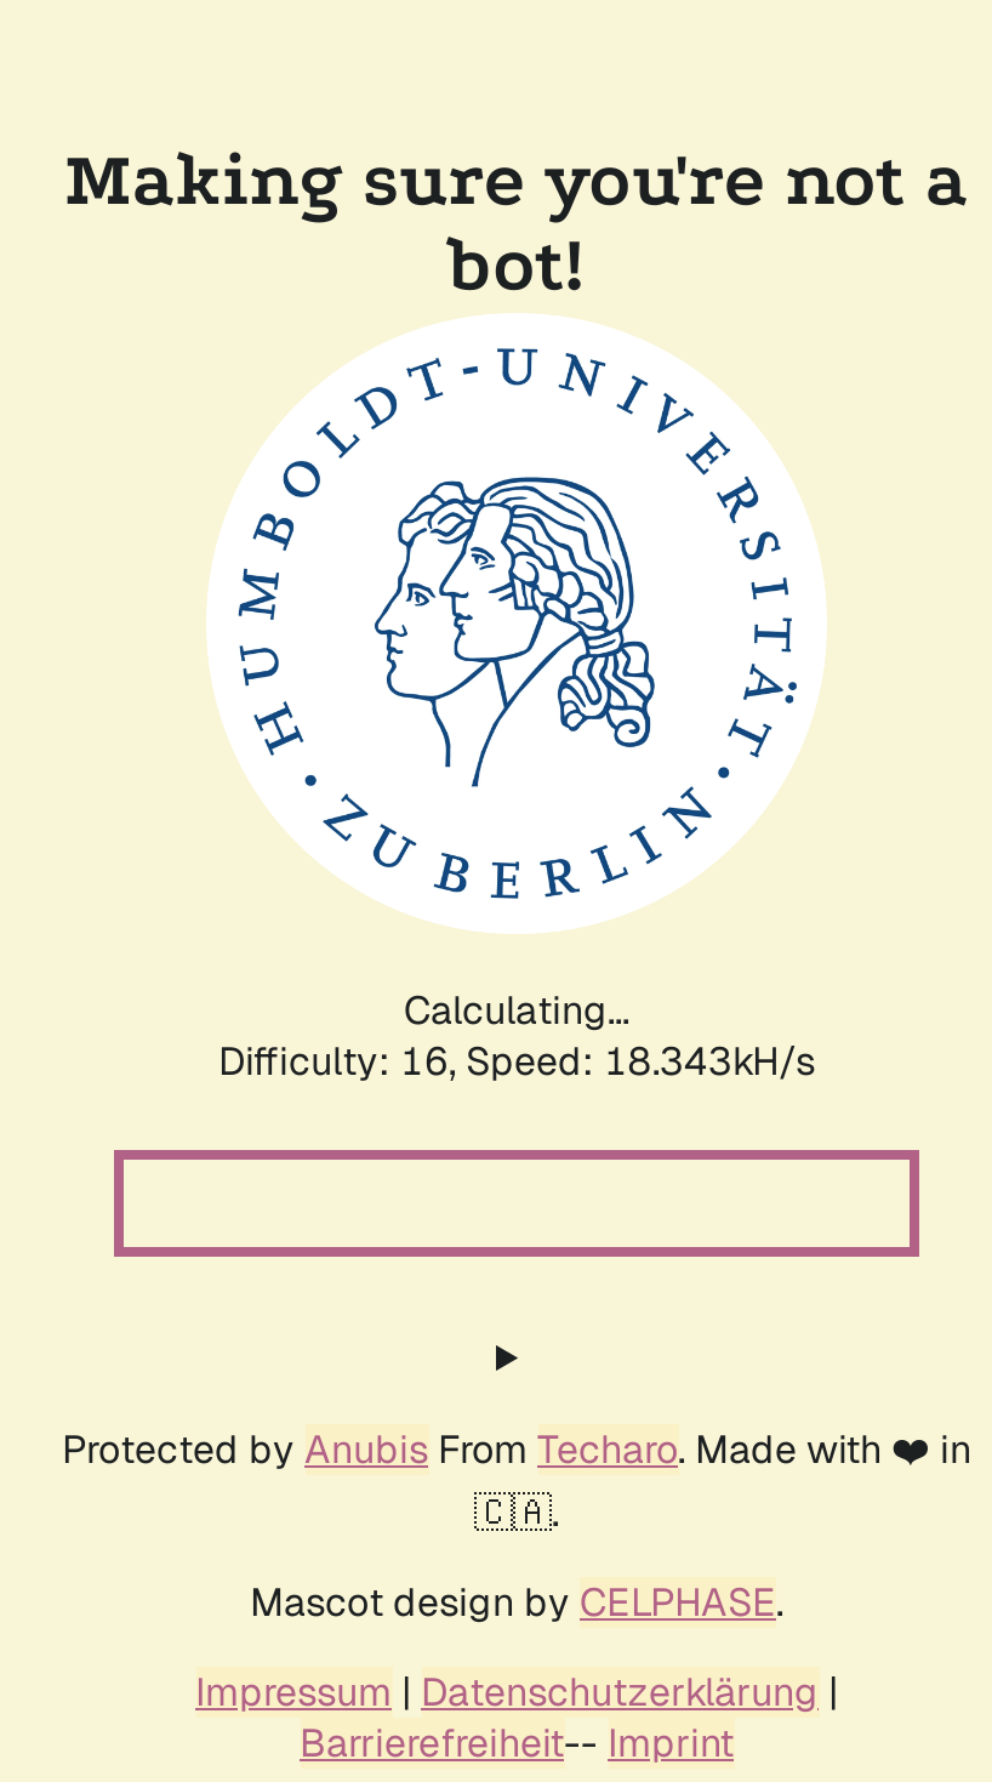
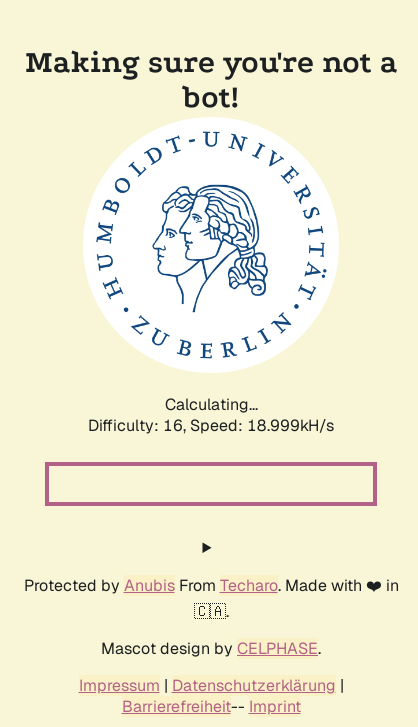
- Difficulty: 16, Speed: 18.343kH/s
+ Difficulty: 16, Speed: 18.999kH/s
